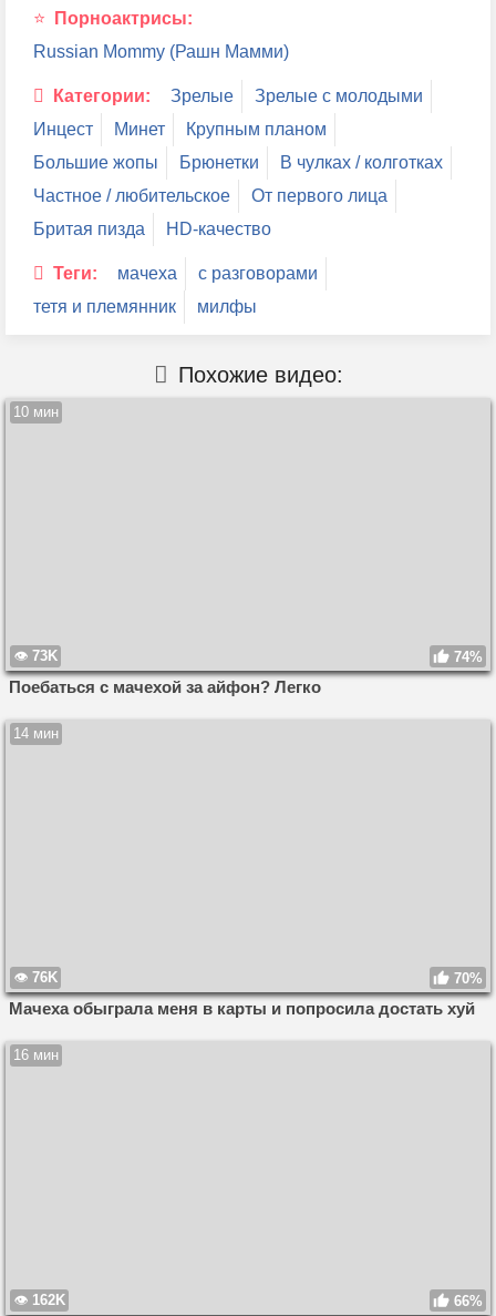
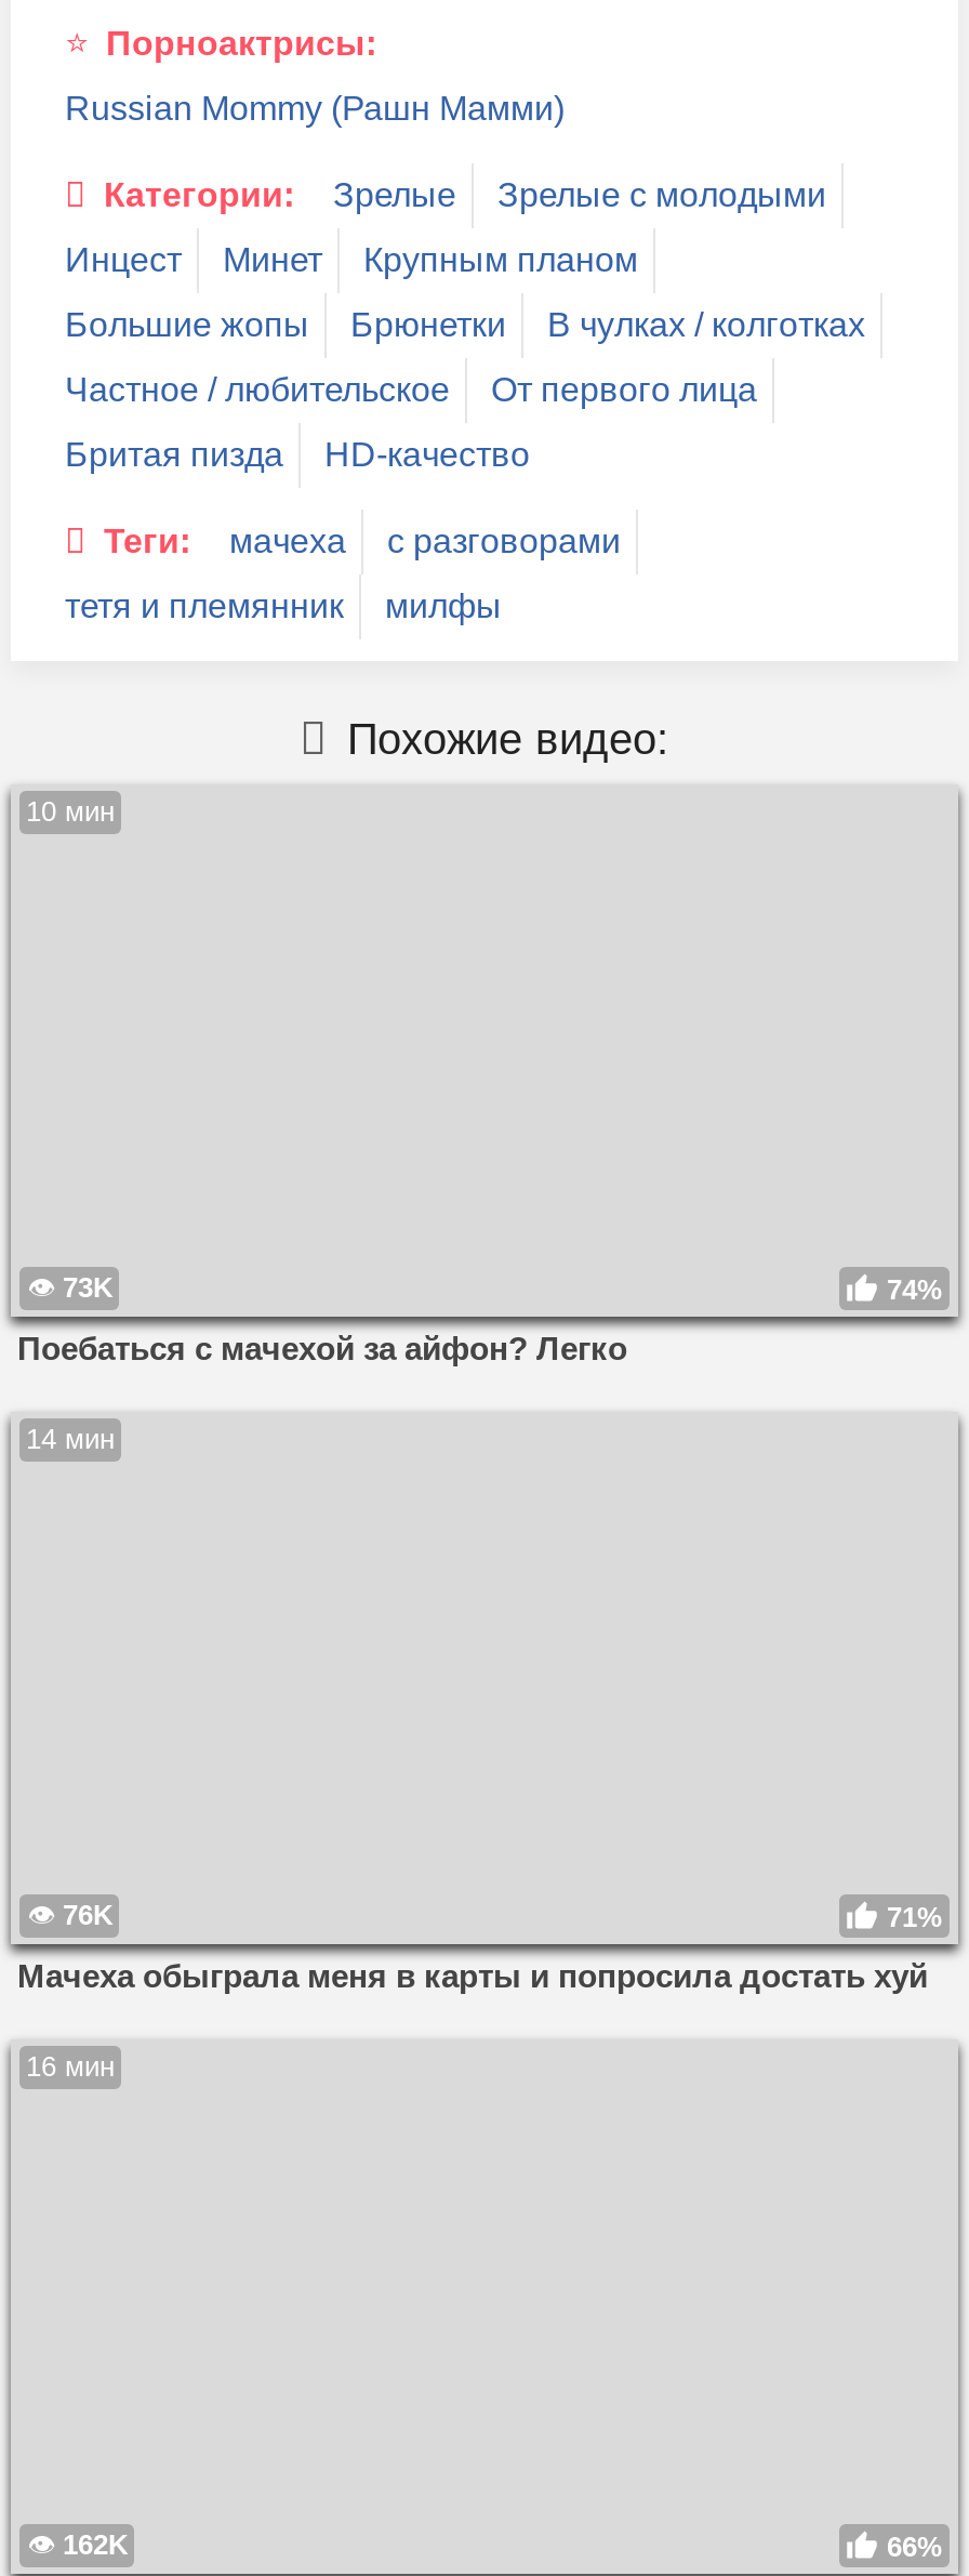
- 70%
+ 71%
